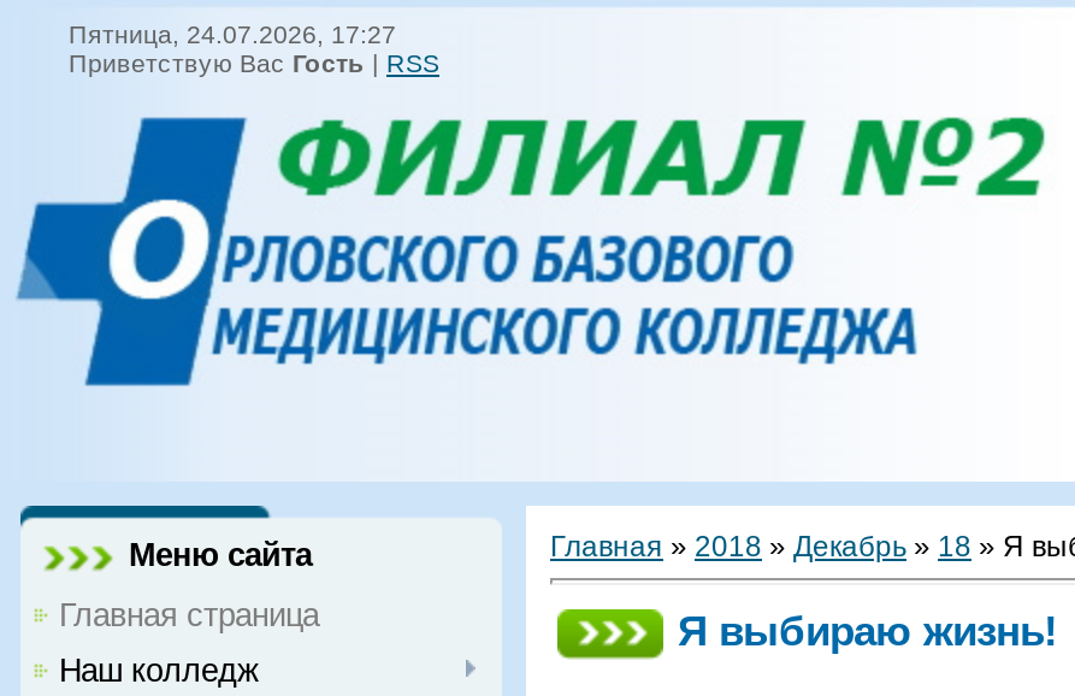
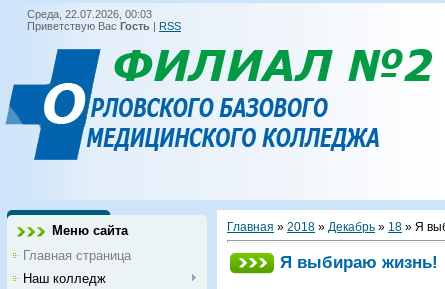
- Пятница, 24.07.2026, 17:27
+ Среда, 22.07.2026, 00:03
